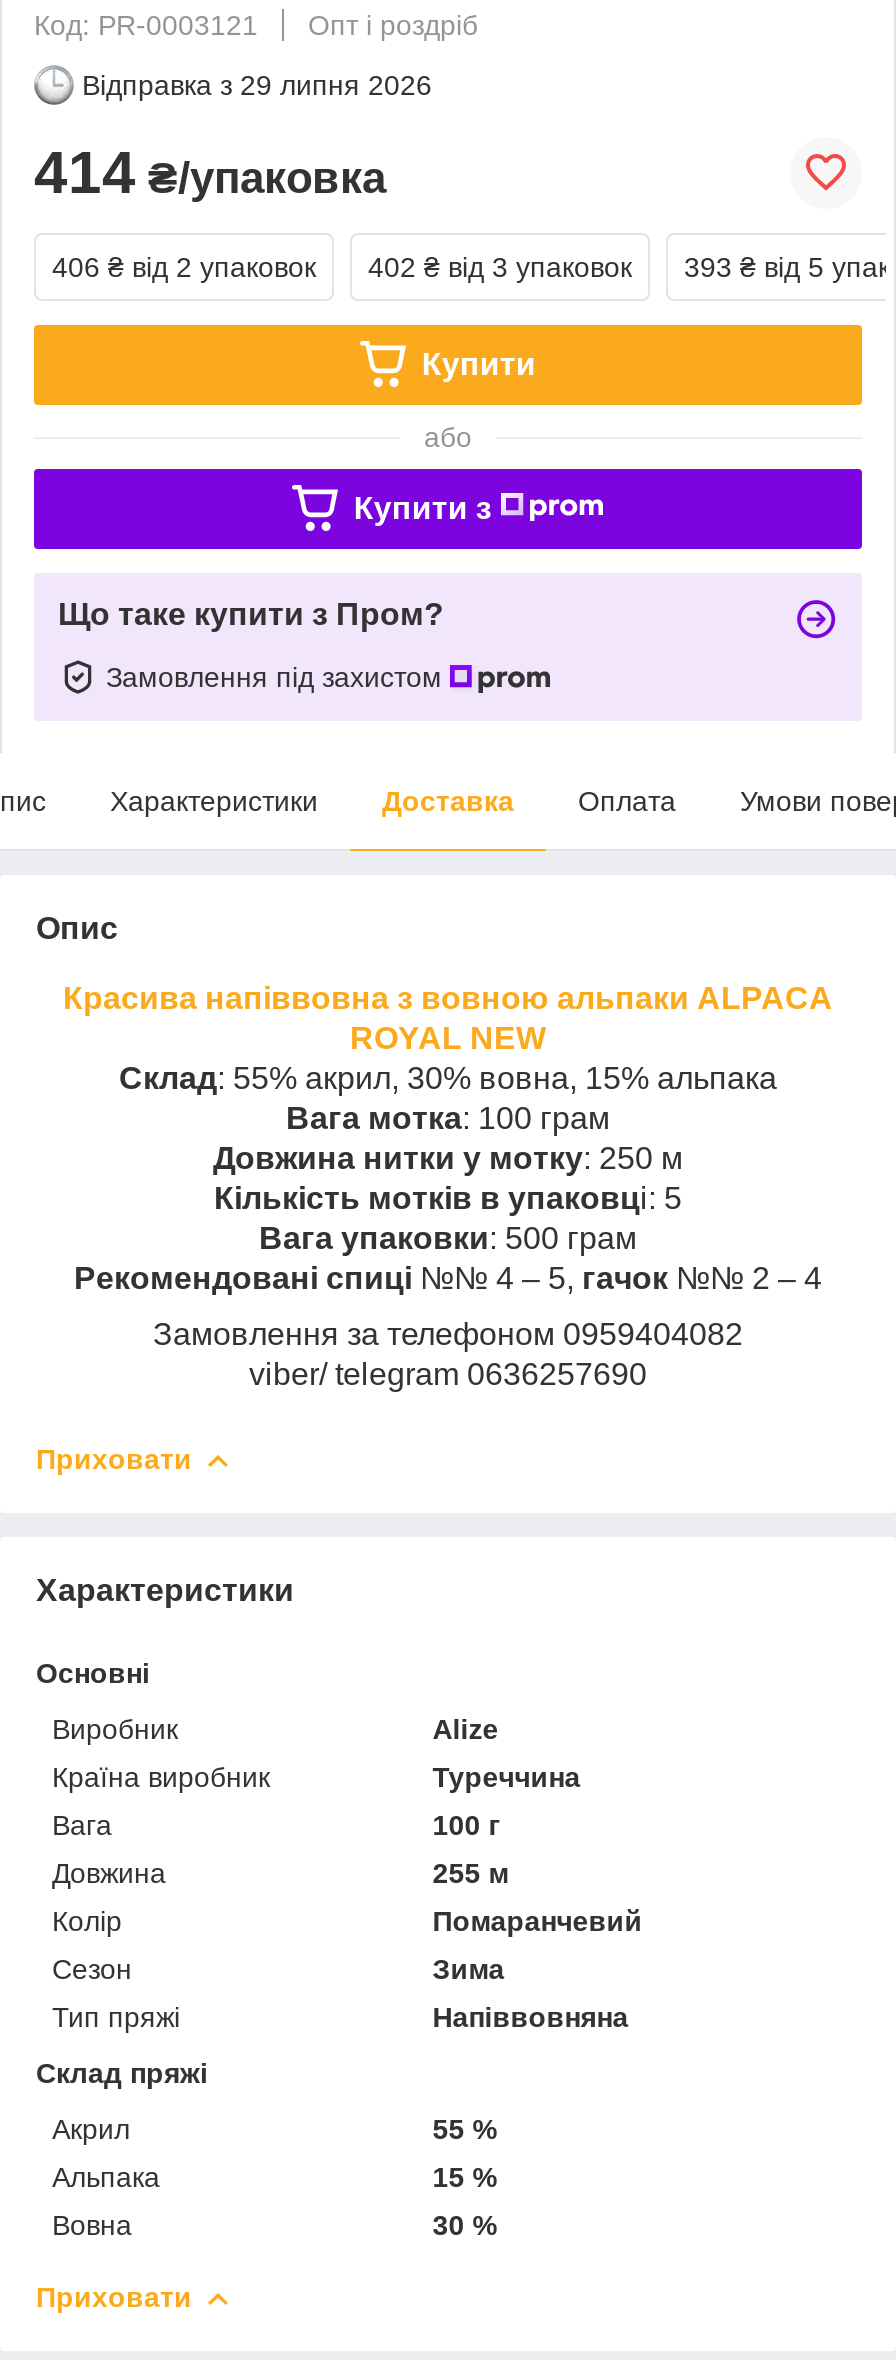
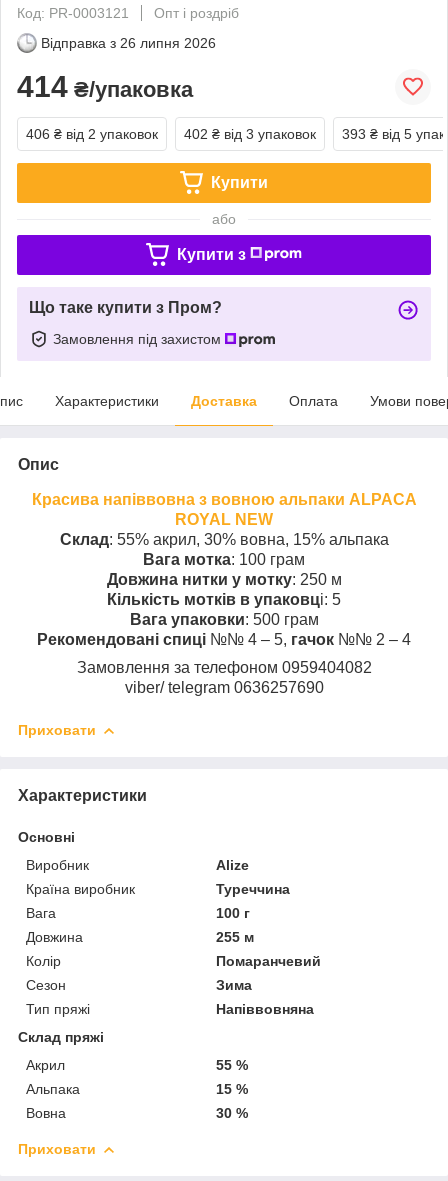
- Відправка з 29 липня 2026
+ Відправка з 26 липня 2026
